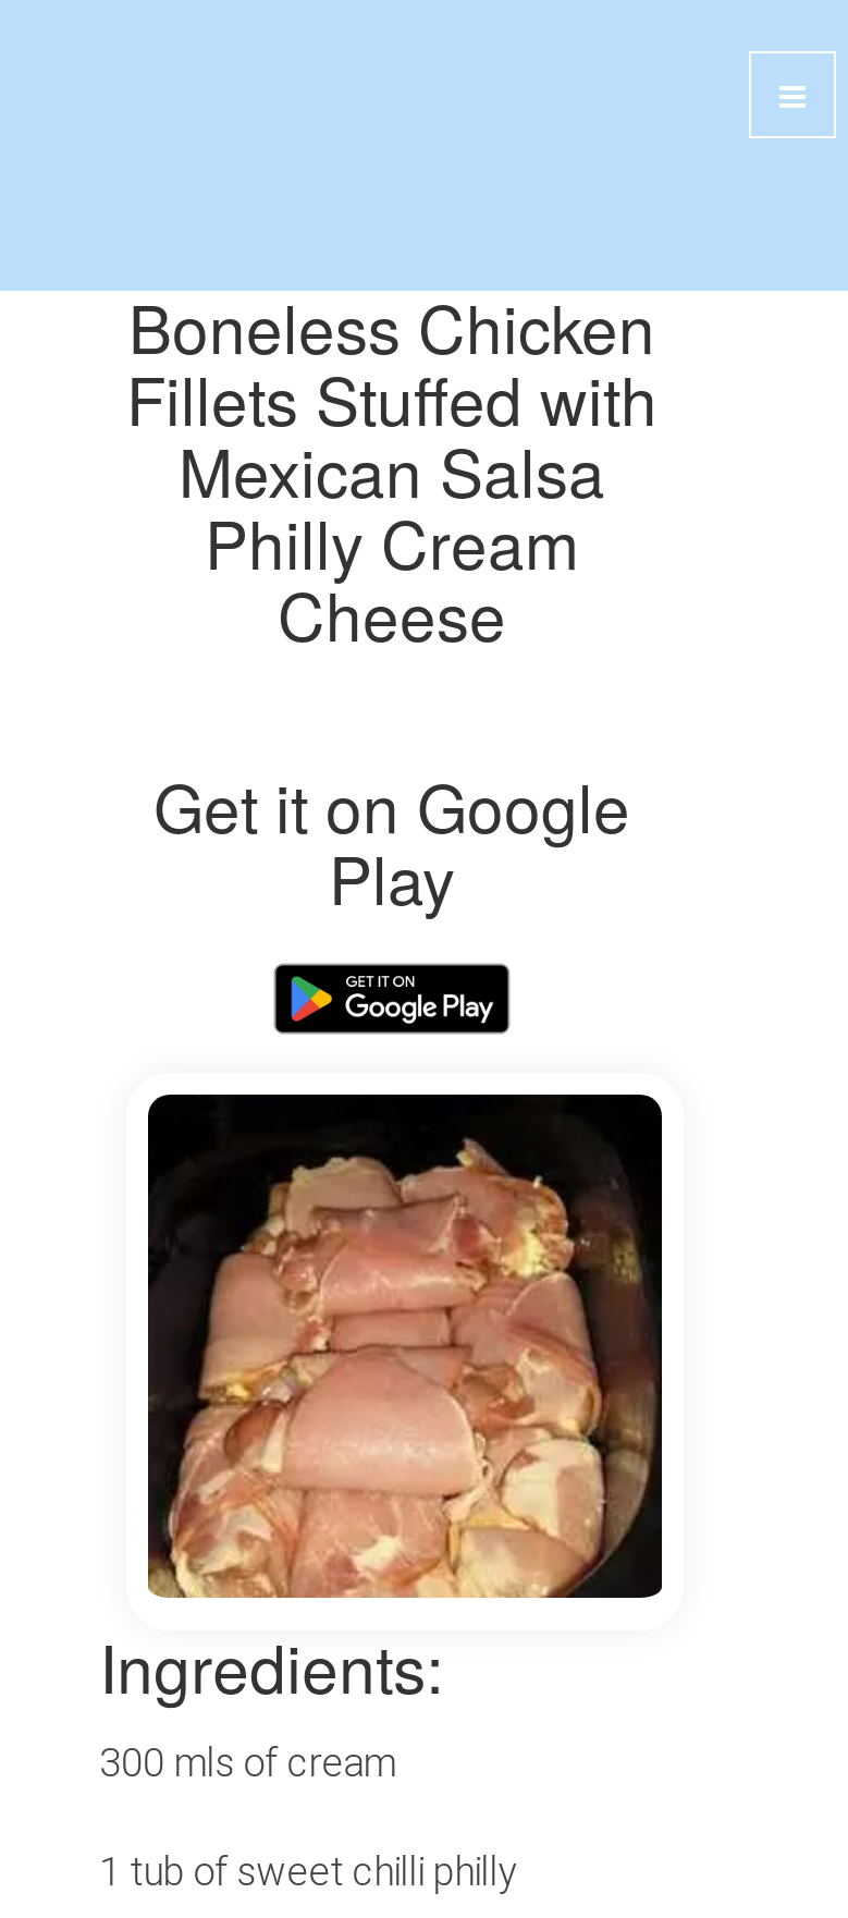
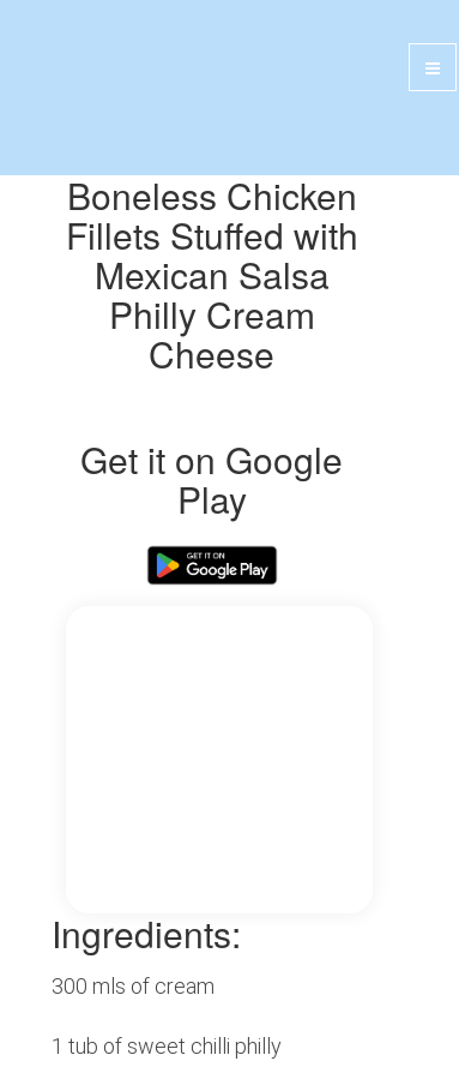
- [image]
